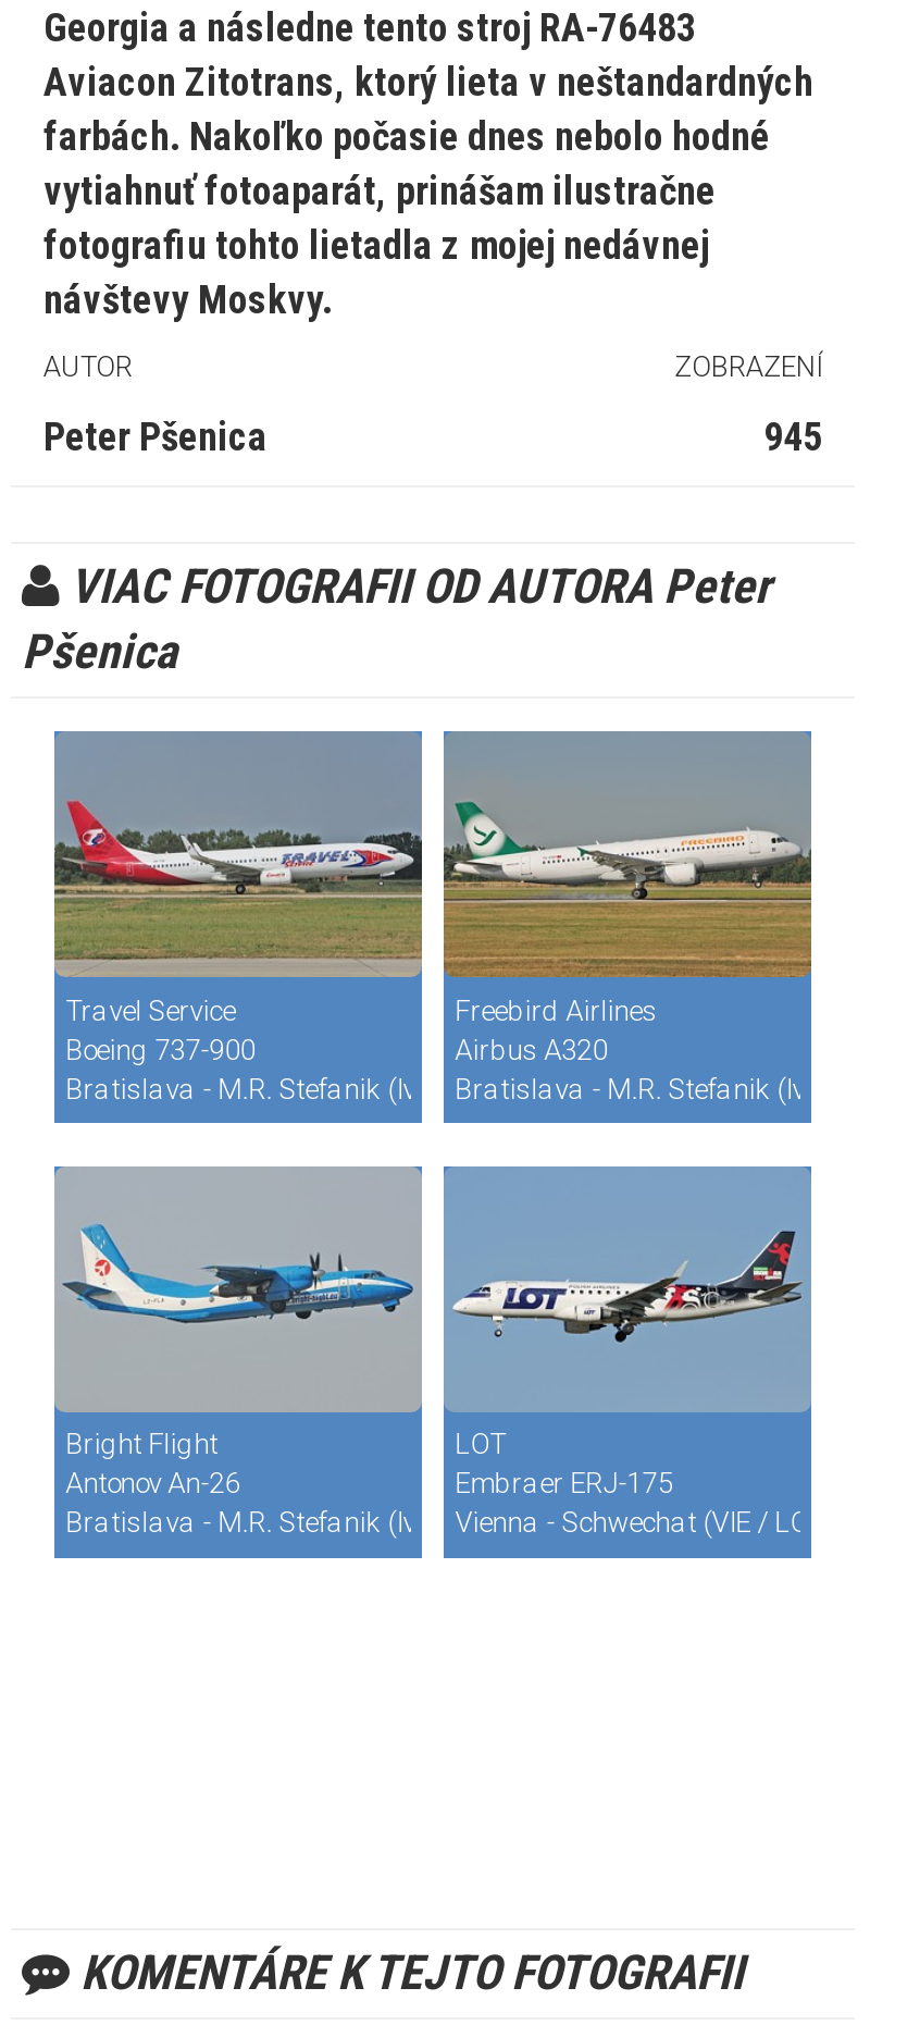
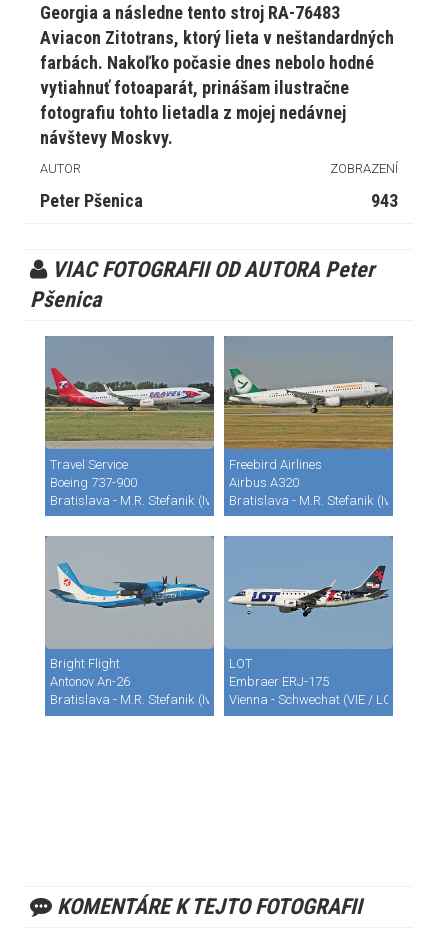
- 945
+ 943
